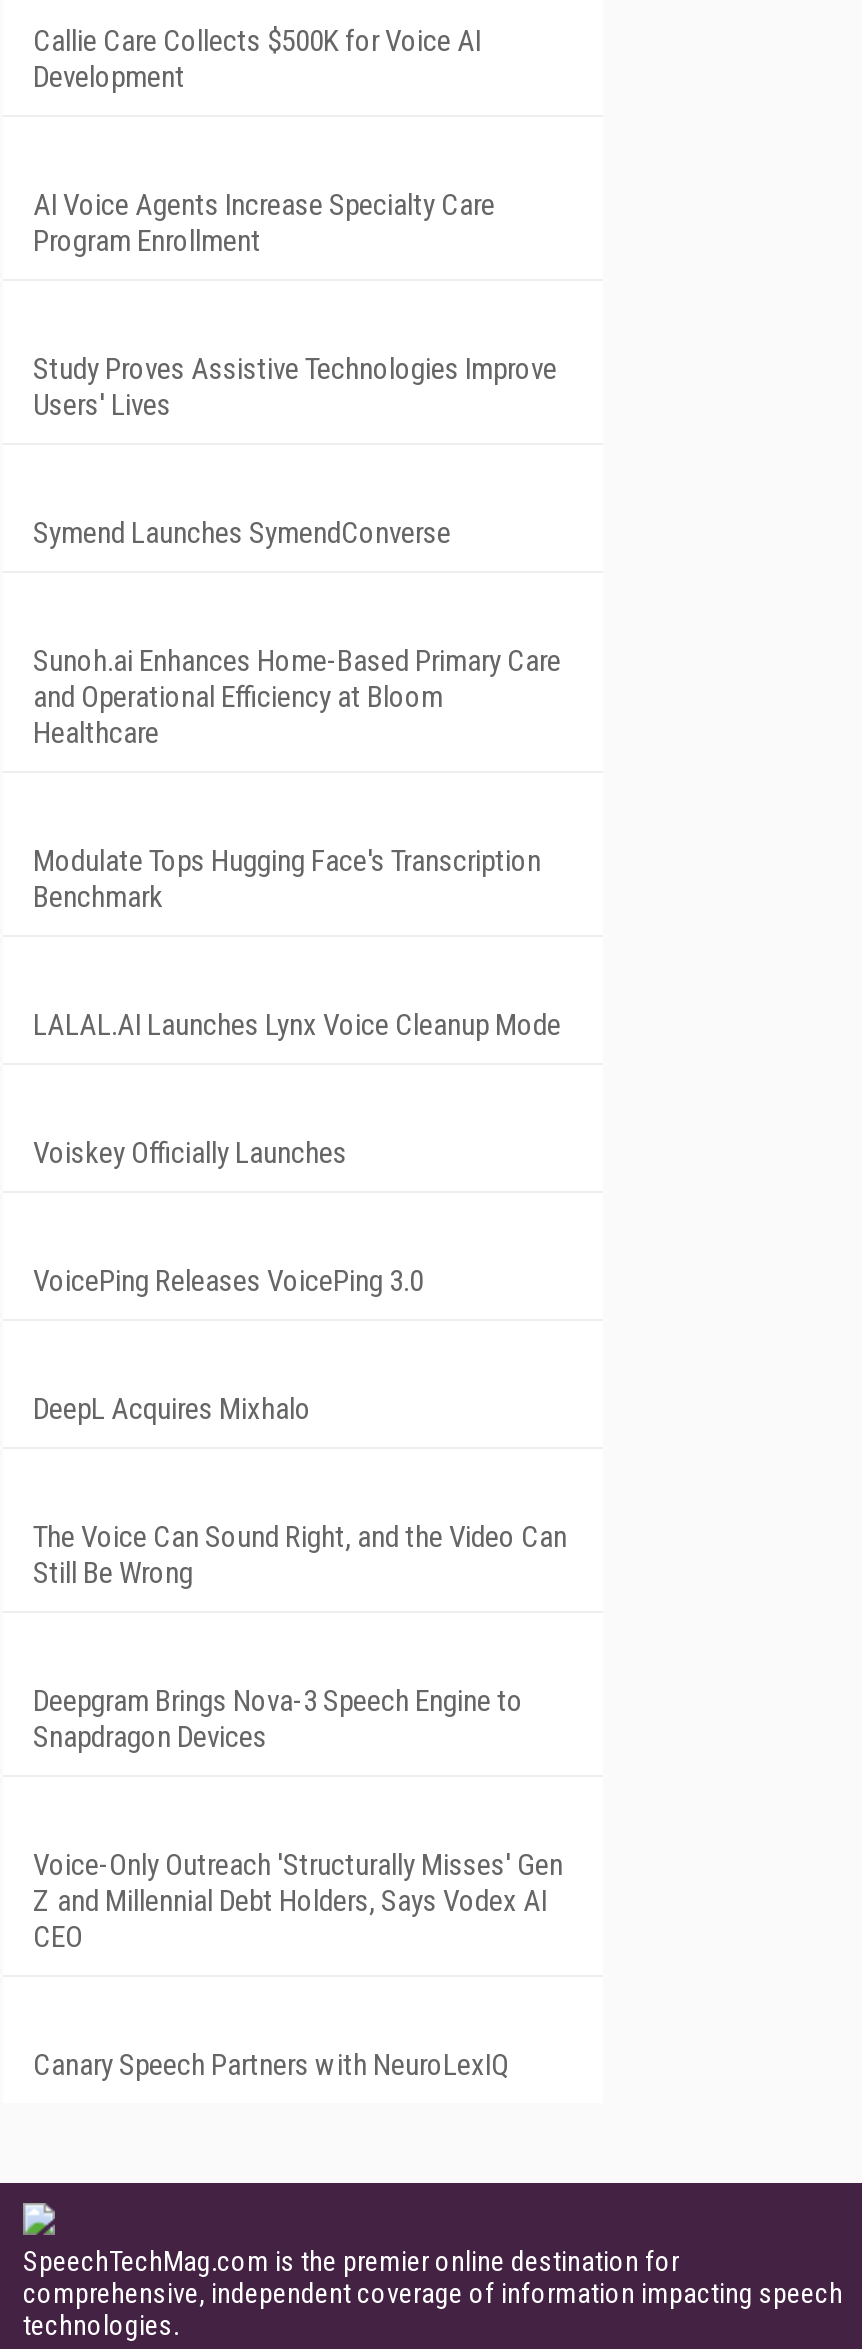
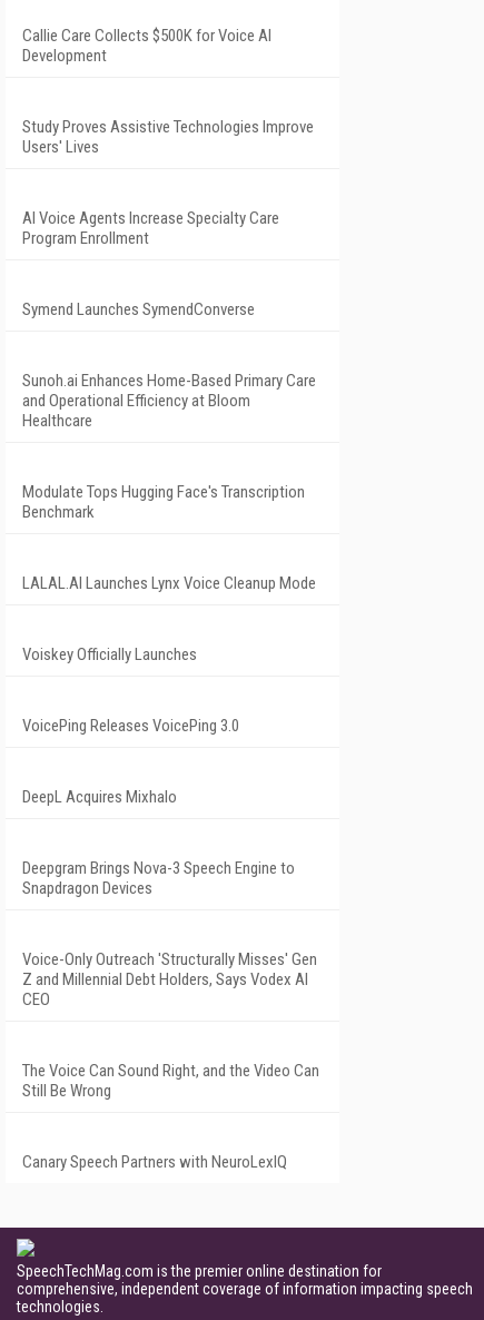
moved down: AI Voice Agents Increase Specialty Care | Program Enrollment

moved up: Study Proves Assistive Technologies Improve | Users' Lives

moved down: The Voice Can Sound Right, and the Video Can | Still Be Wrong

moved up: Deepgram Brings Nova-3 Speech Engine to | Snapdragon Devices | Voice-Only Outreach 'Structurally Misses' Gen | Z and Millennial Debt Holders, Says Vodex AI | CEO
